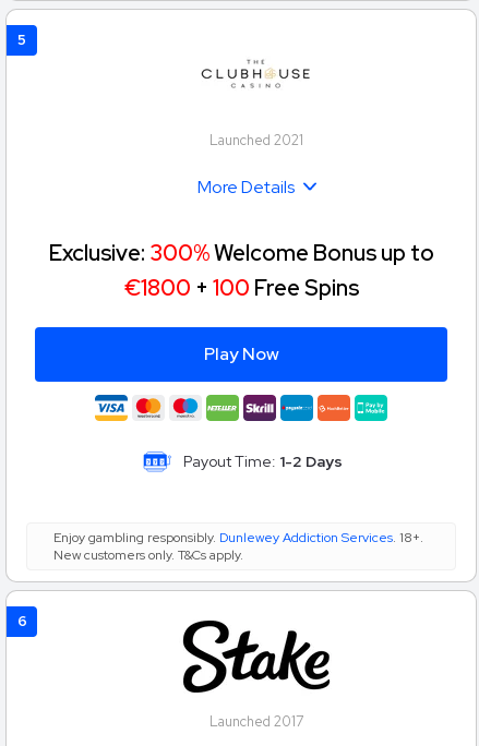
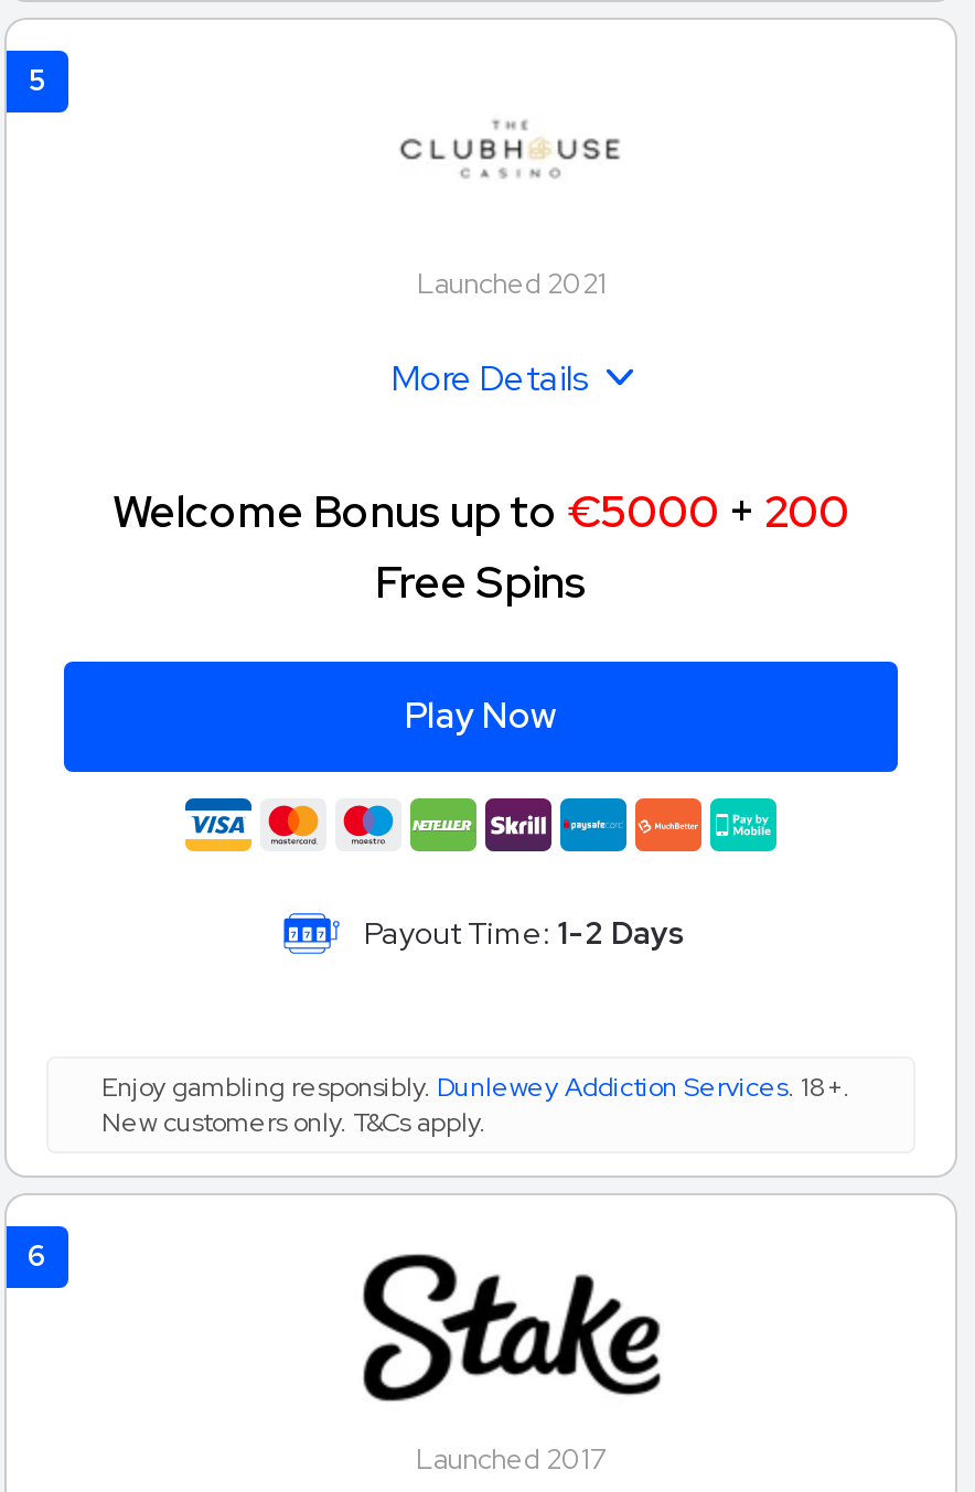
- Exclusive: 300% Welcome Bonus up to
- €1800 + 100 Free Spins
+ Welcome Bonus up to €5000 + 200
+ Free Spins
